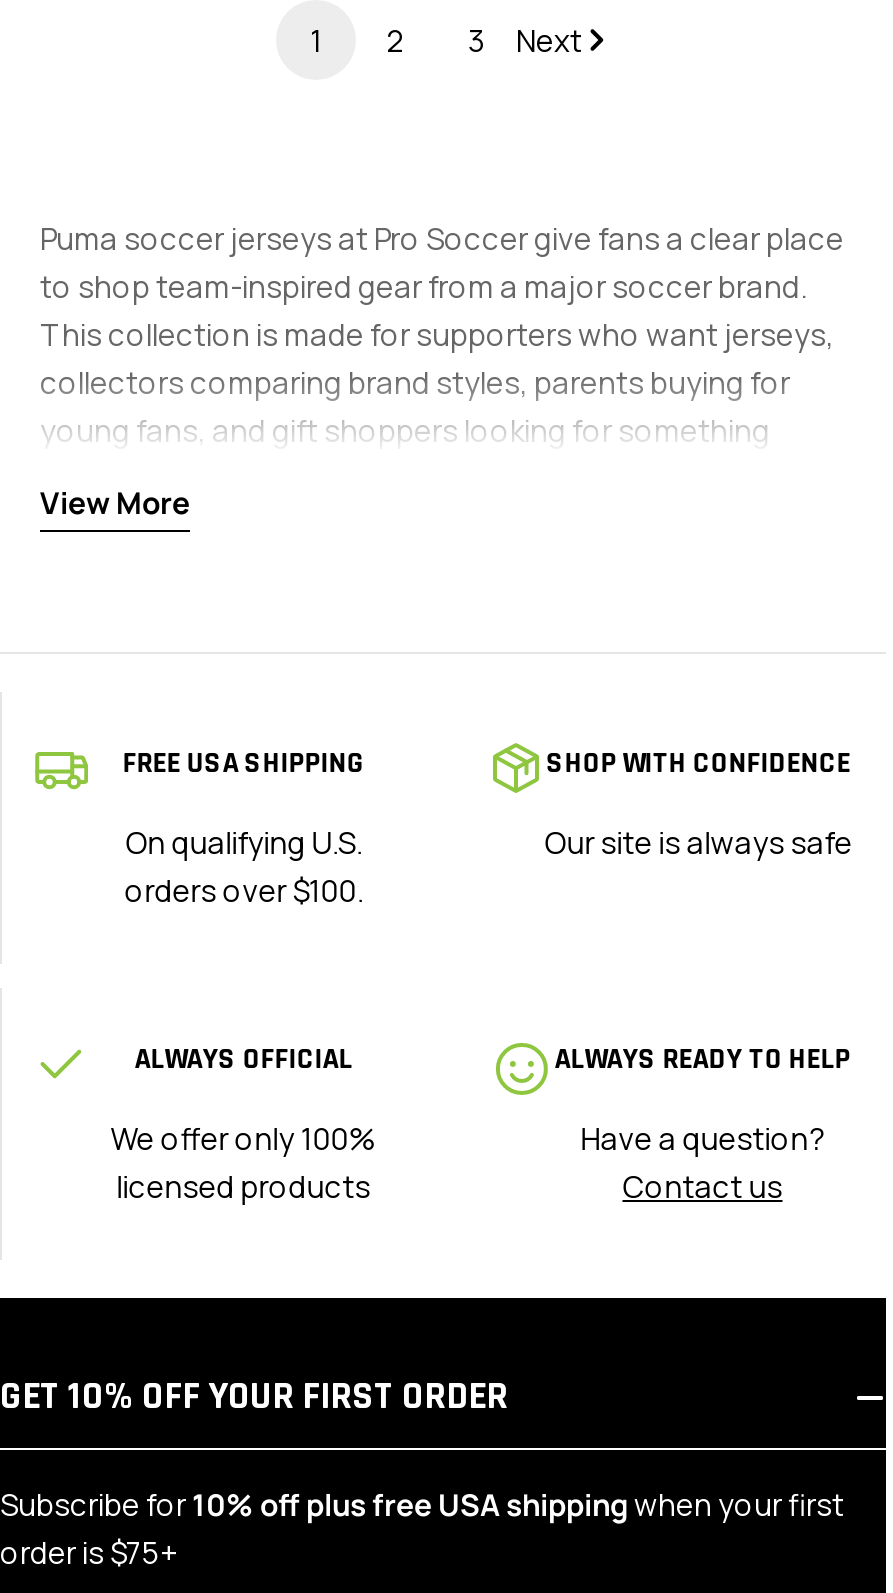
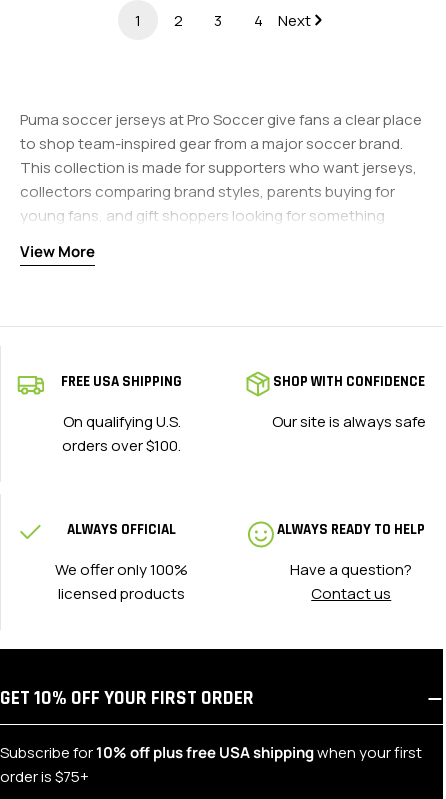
+ 4
